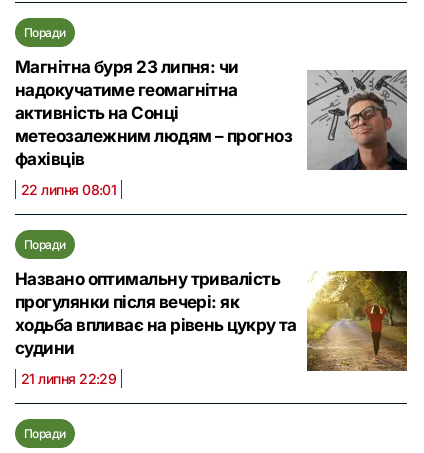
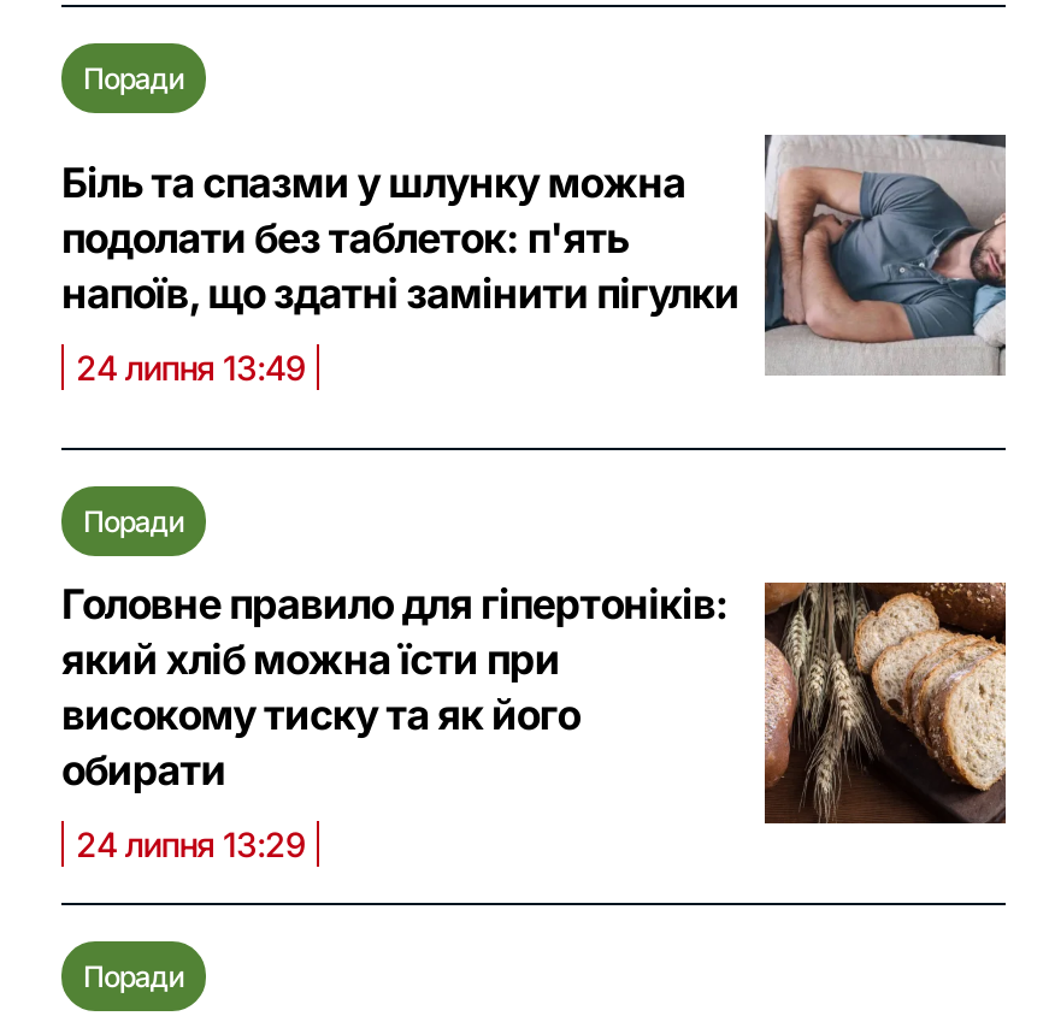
- [image]
- Магнітна буря 23 липня: чи
- надокучатиме геомагнітна
- активність на Сонці
- метеозалежним людям – прогноз
- фахівців
+ [image]
+ Біль та спазми у шлунку можна
+ подолати без таблеток: п'ять
+ напоїв, що здатні замінити пігулки

- 22 липня 08:01
+ 24 липня 13:49

- [image]
- Названо оптимальну тривалість
- прогулянки після вечері: як
- ходьба впливає на рівень цукру та
- судини
+ [image]
+ Головне правило для гіпертоніків:
+ який хліб можна їсти при
+ високому тиску та як його
+ обирати

- 21 липня 22:29
+ 24 липня 13:29
